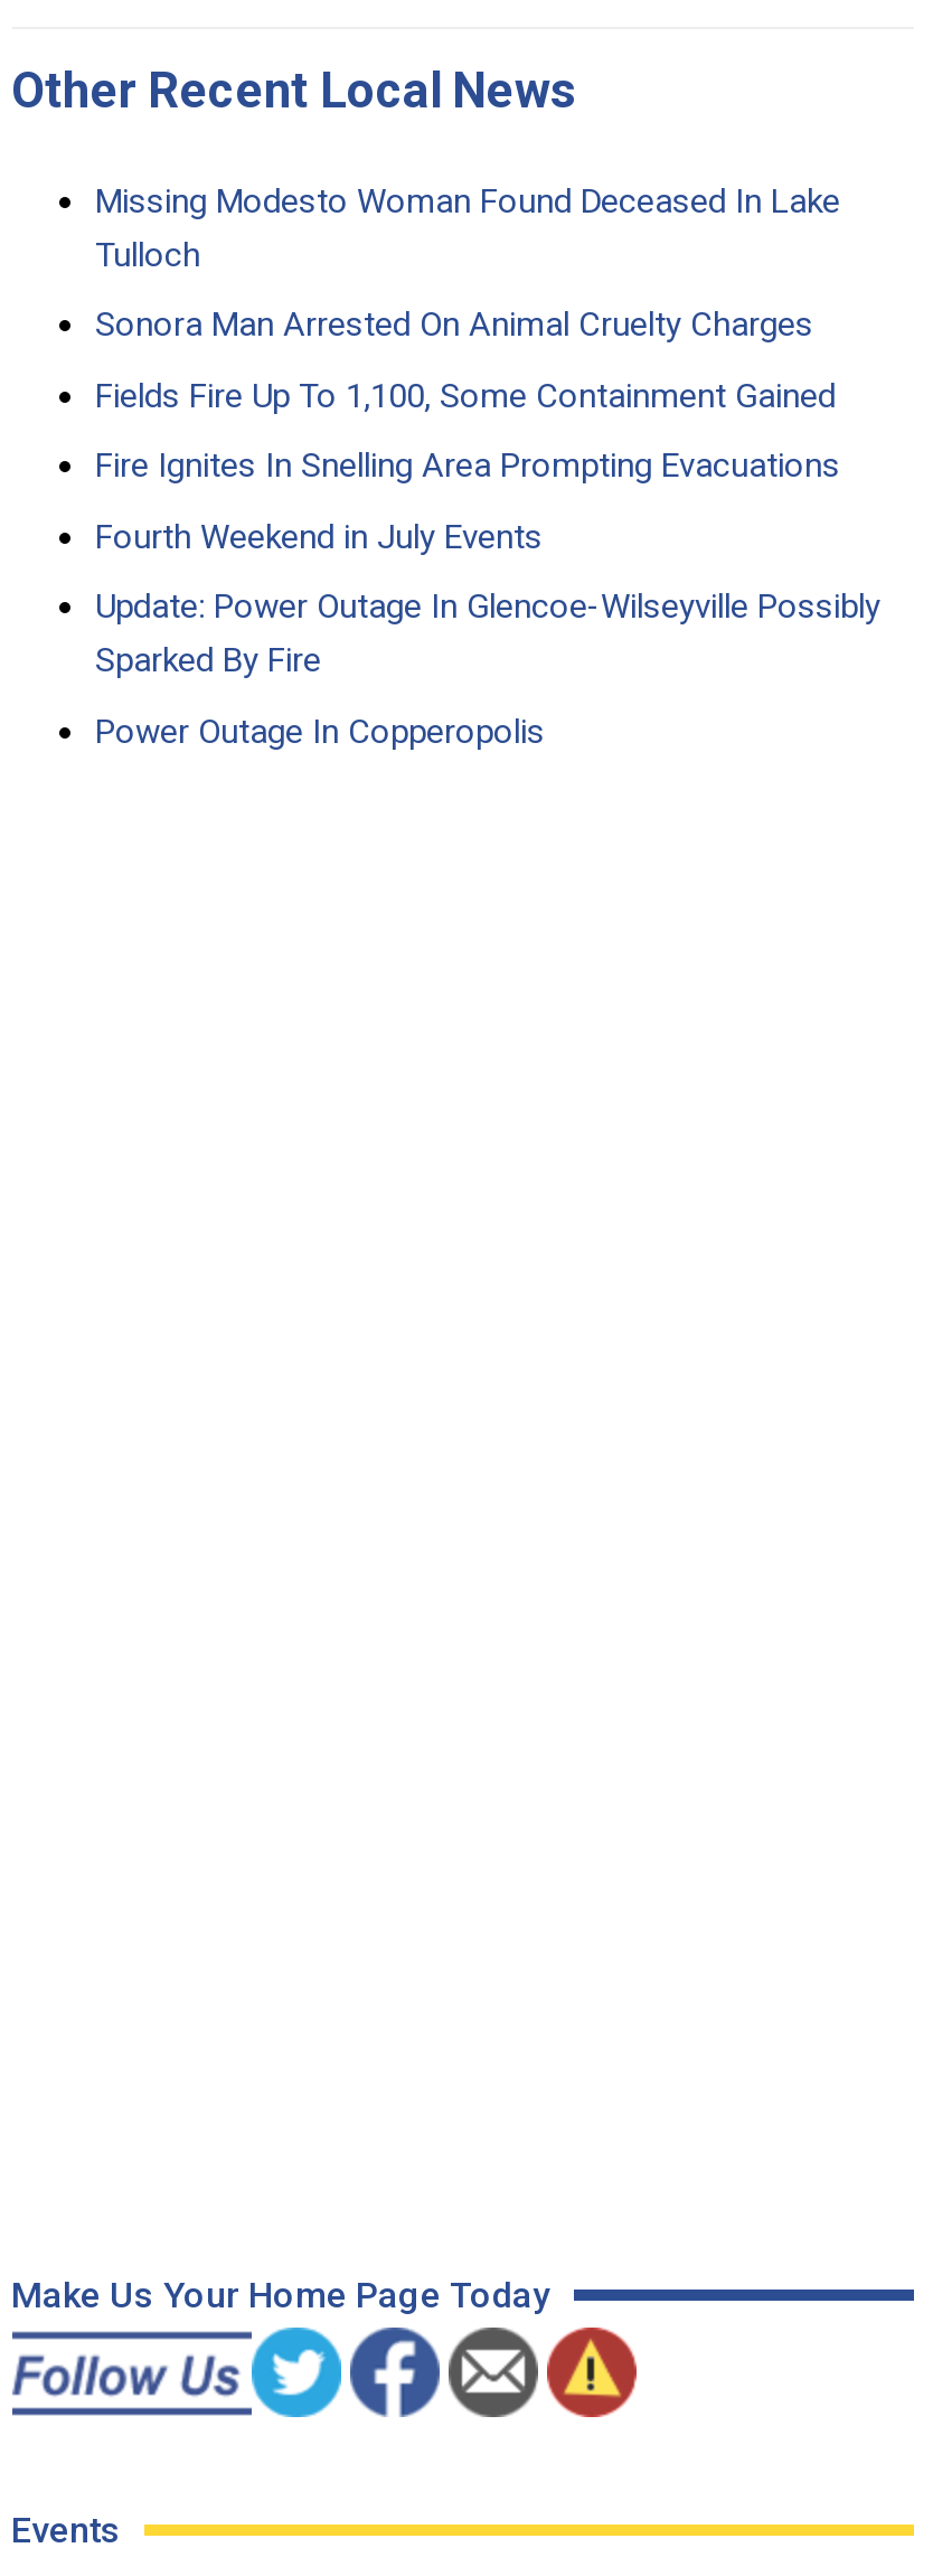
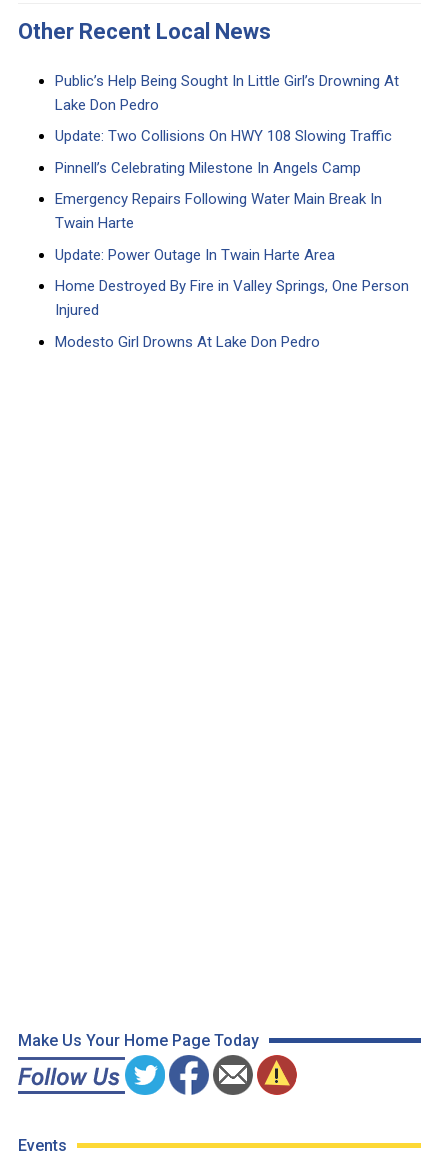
- Missing Modesto Woman Found Deceased In Lake
- Tulloch
+ Public’s Help Being Sought In Little Girl’s Drowning At
+ Lake Don Pedro

- Sonora Man Arrested On Animal Cruelty Charges
+ Update: Two Collisions On HWY 108 Slowing Traffic

- Fields Fire Up To 1,100, Some Containment Gained
+ Pinnell’s Celebrating Milestone In Angels Camp

- Fire Ignites In Snelling Area Prompting Evacuations
+ Emergency Repairs Following Water Main Break In
+ Twain Harte

- Fourth Weekend in July Events
+ Update: Power Outage In Twain Harte Area

- Update: Power Outage In Glencoe-Wilseyville Possibly
- Sparked By Fire
+ Home Destroyed By Fire in Valley Springs, One Person
+ Injured

- Power Outage In Copperopolis
+ Modesto Girl Drowns At Lake Don Pedro
